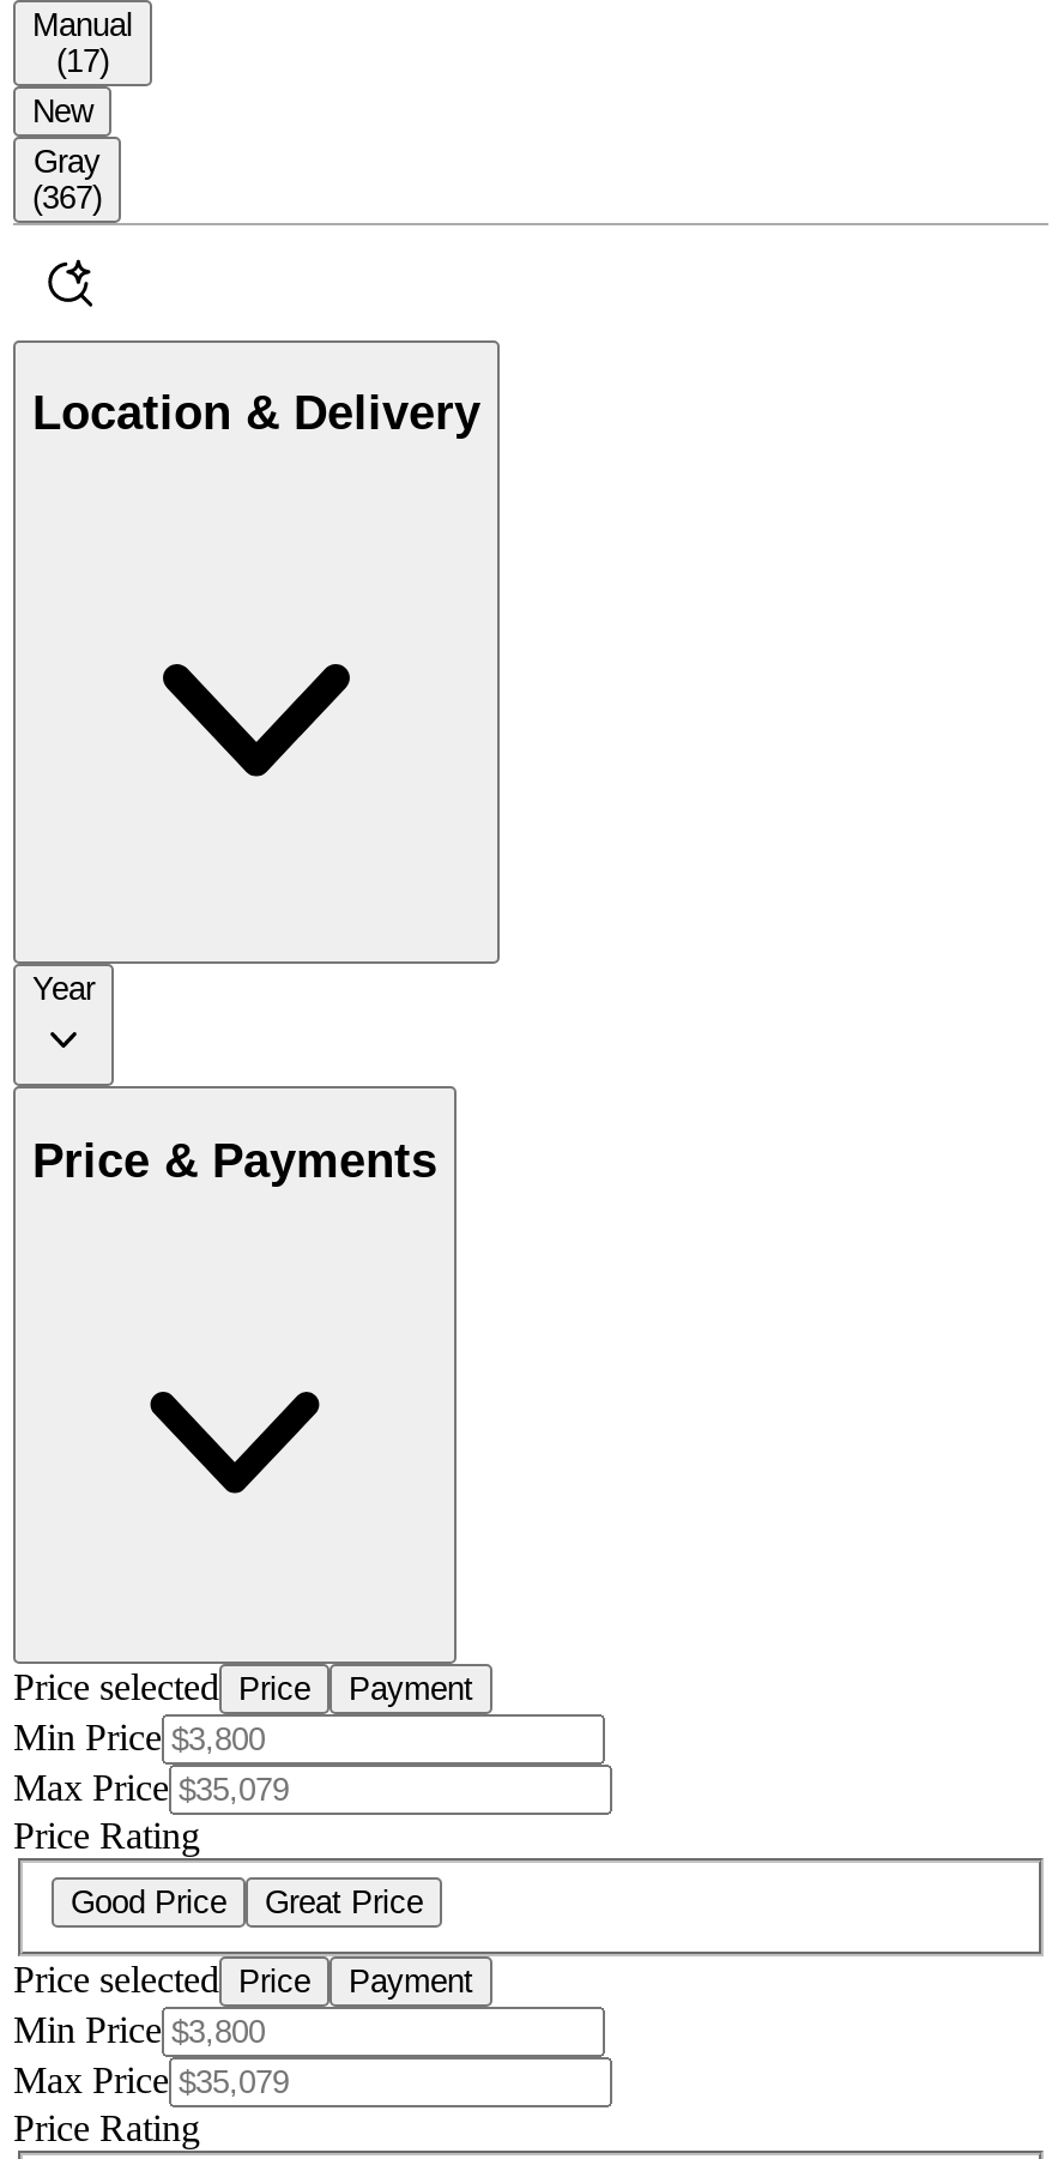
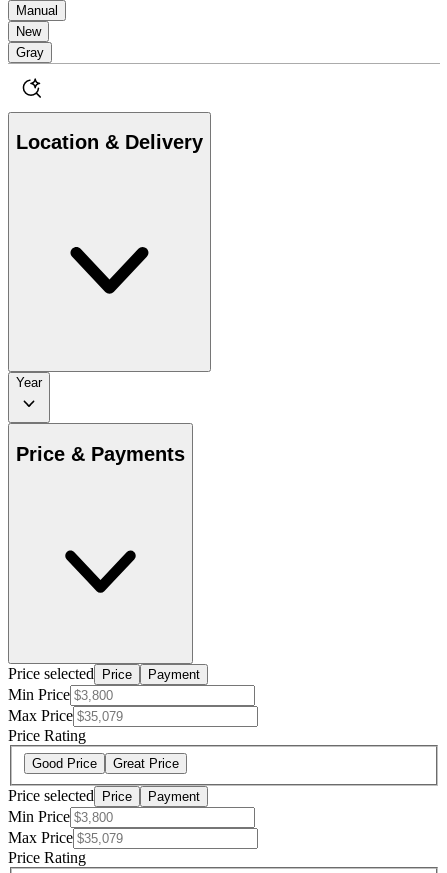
- (17)

- (367)
